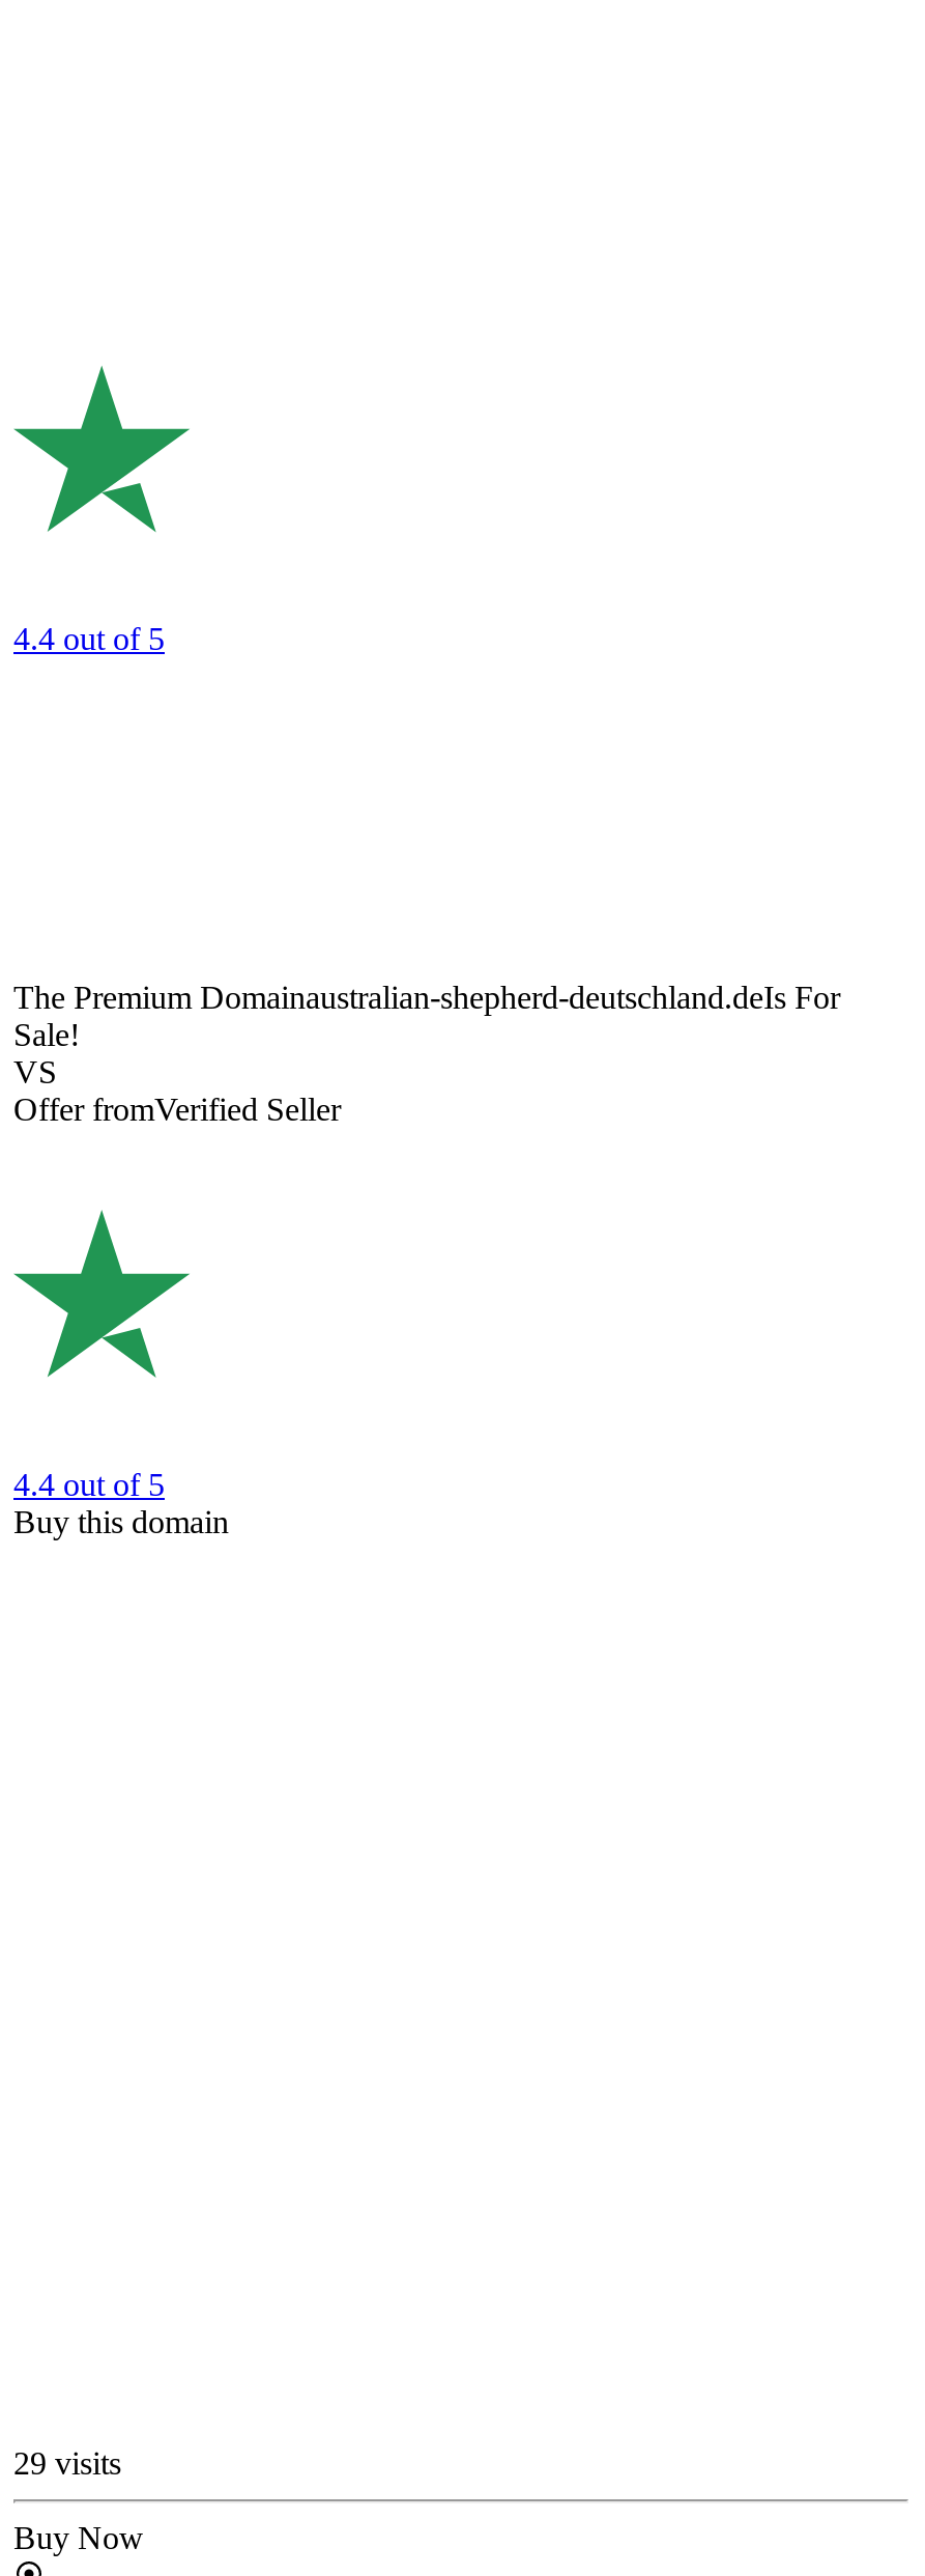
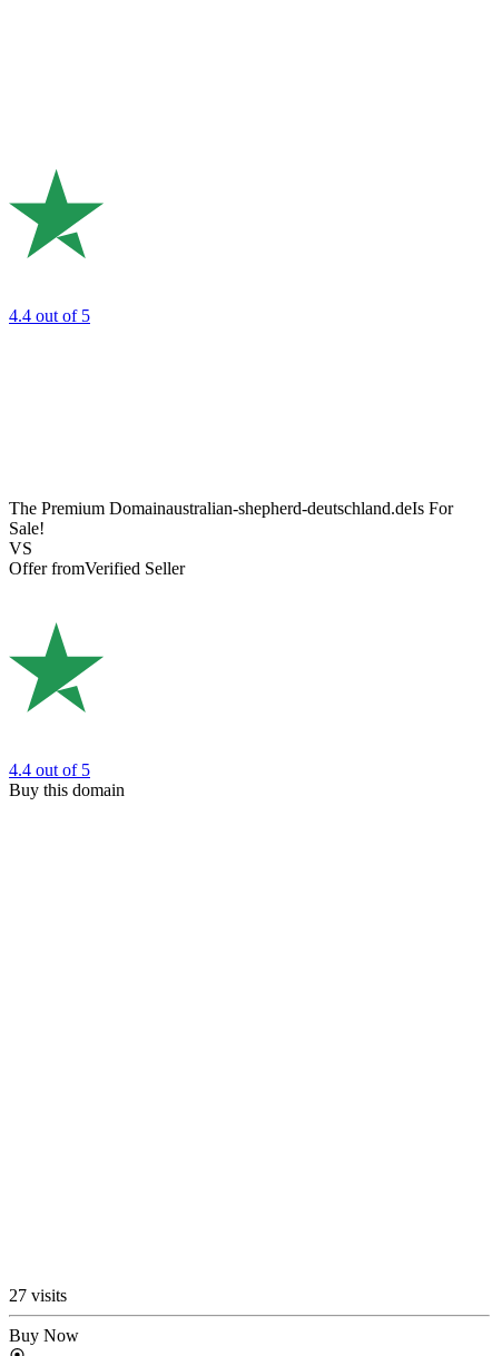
- 29 visits
+ 27 visits
